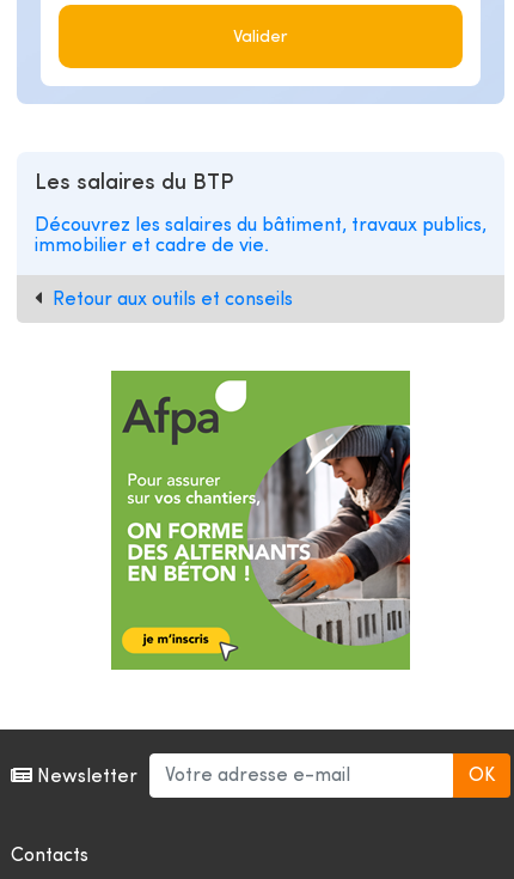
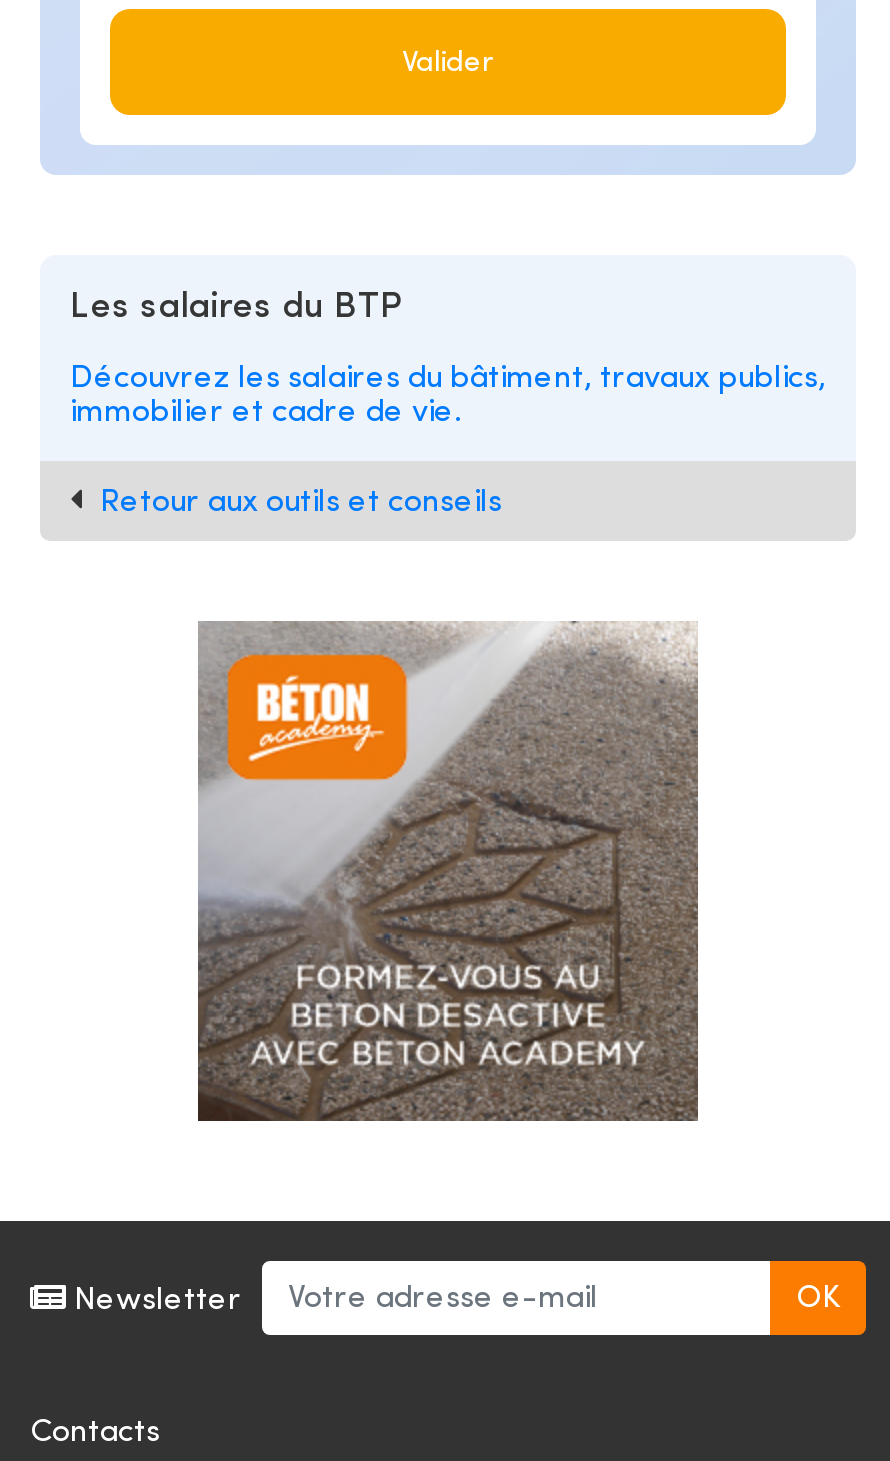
- [image]
+ [image]
